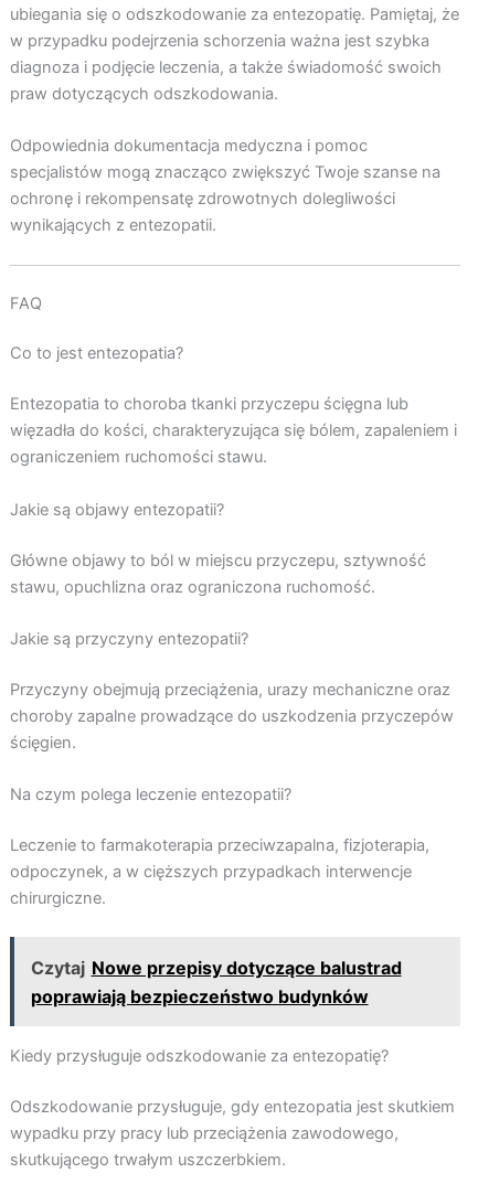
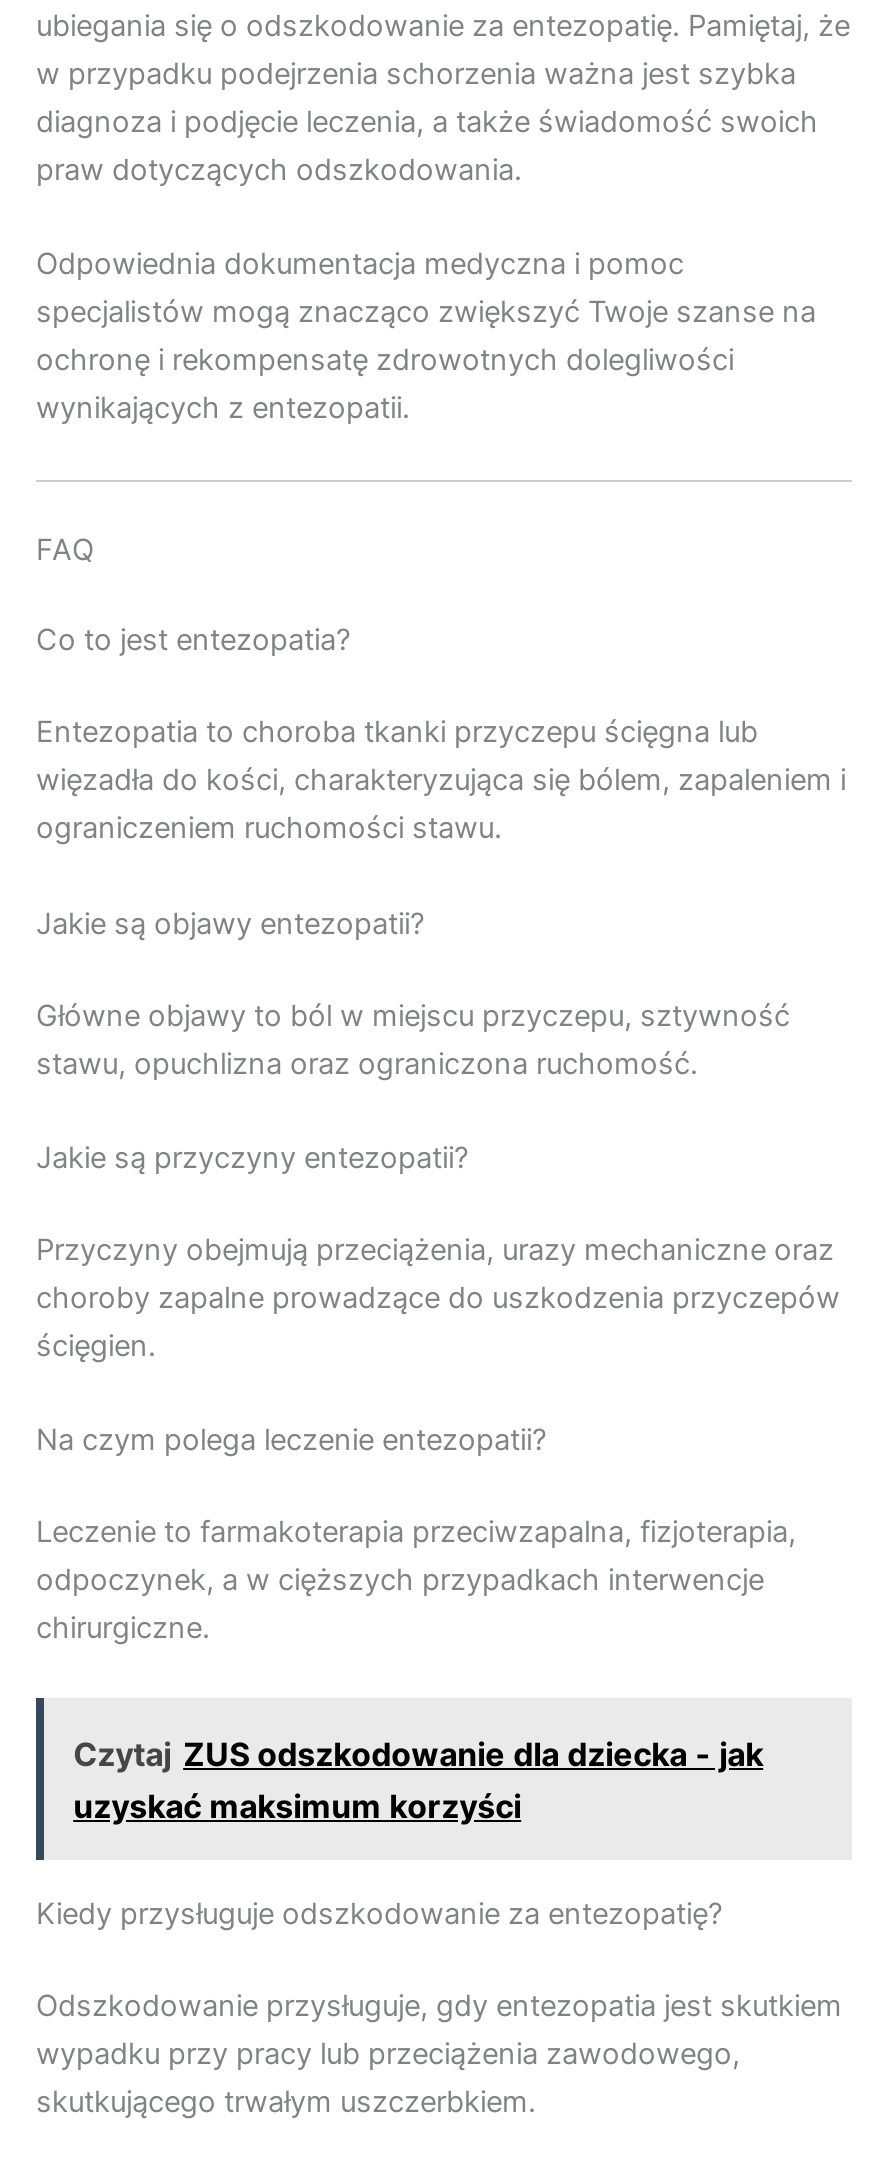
- Czytaj Nowe przepisy dotyczące balustrad
- poprawiają bezpieczeństwo budynków
+ Czytaj ZUS odszkodowanie dla dziecka - jak
+ uzyskać maksimum korzyści
